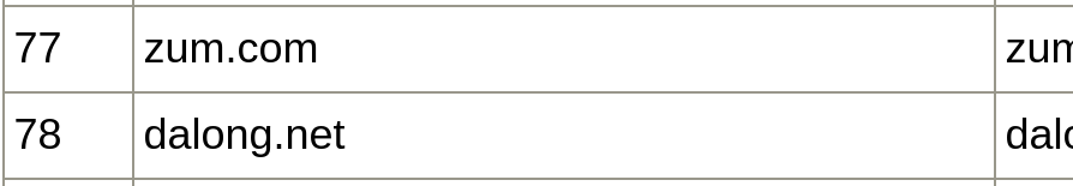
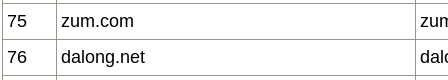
- 77 zum.com
+ 75 zum.com

- 78 dalong.net
+ 76 dalong.net
